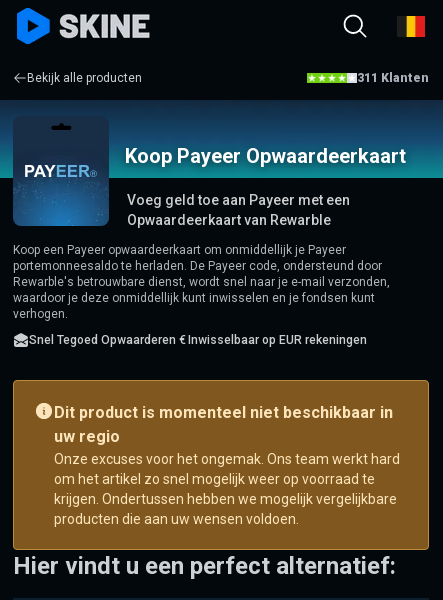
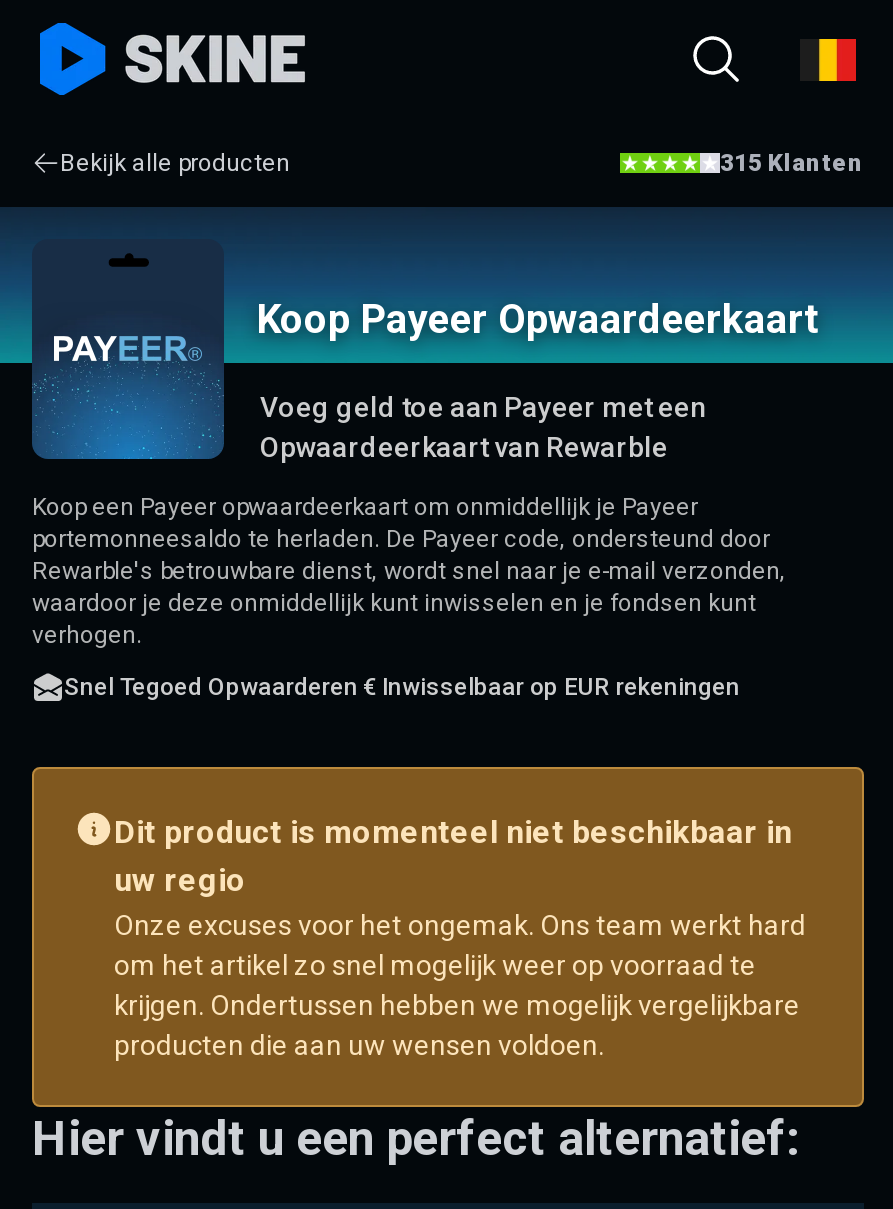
- 311 Klanten
+ 315 Klanten
